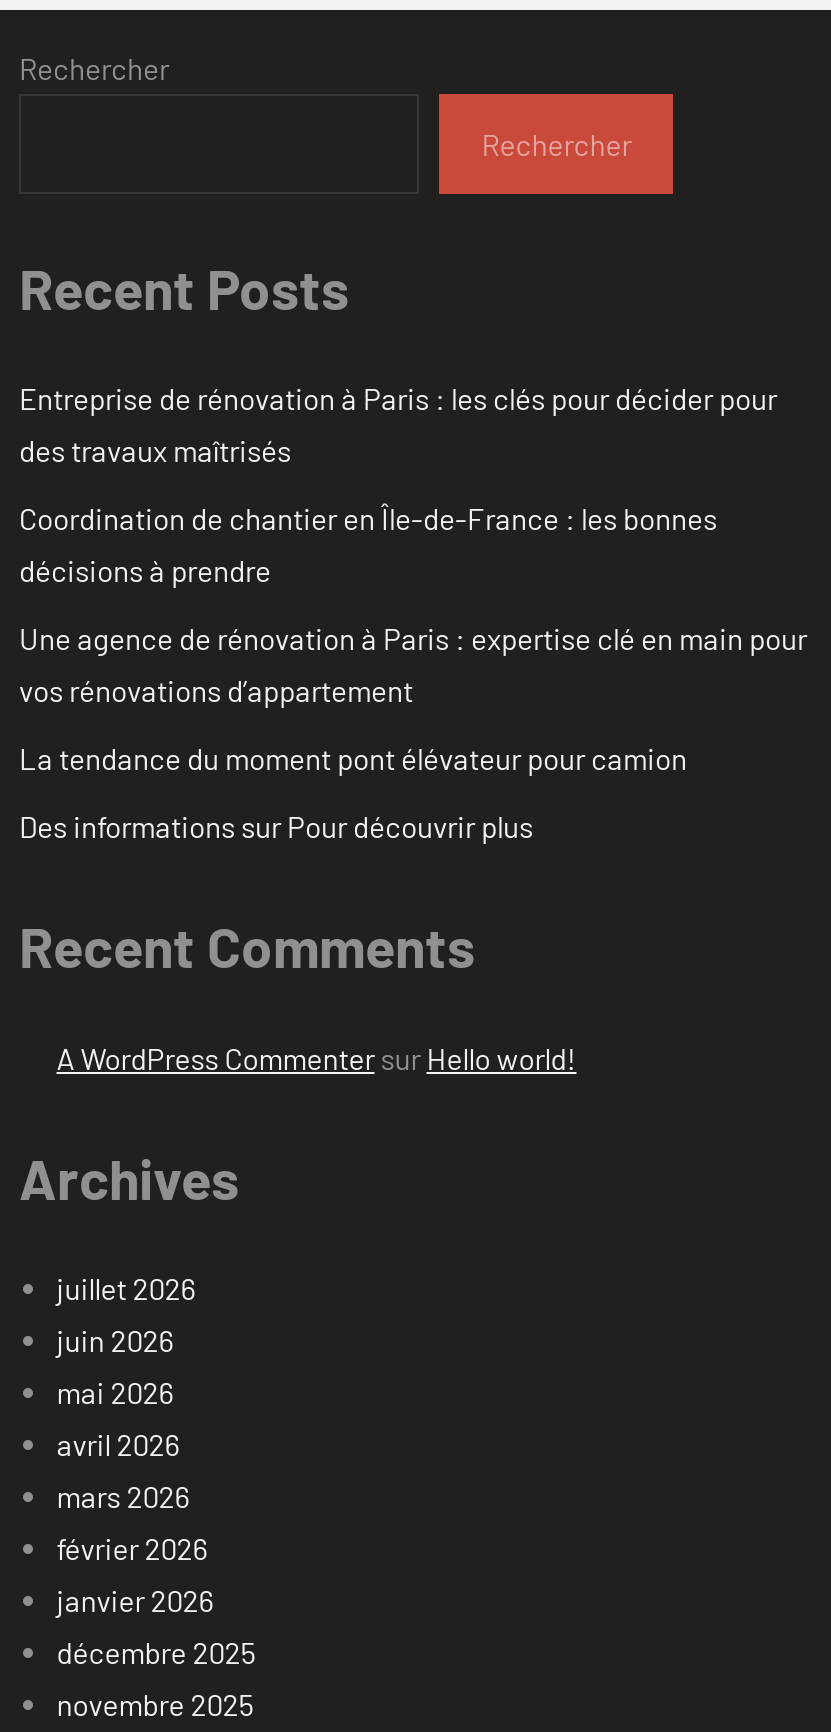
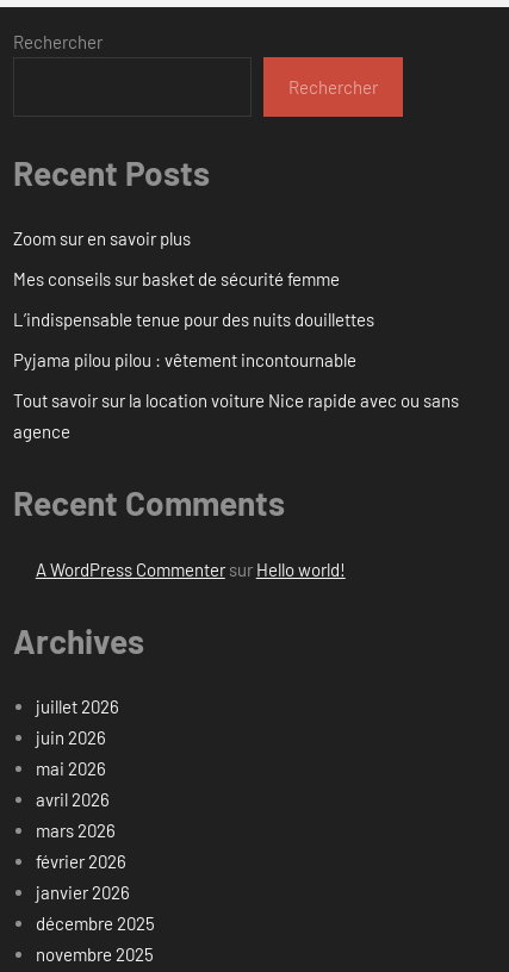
- Entreprise de rénovation à Paris : les clés pour décider pour
- des travaux maîtrisés
+ Zoom sur en savoir plus

- Coordination de chantier en Île-de-France : les bonnes
- décisions à prendre
+ Mes conseils sur basket de sécurité femme

- Une agence de rénovation à Paris : expertise clé en main pour
- vos rénovations d’appartement
+ L’indispensable tenue pour des nuits douillettes

- La tendance du moment pont élévateur pour camion
+ Pyjama pilou pilou : vêtement incontournable

- Des informations sur Pour découvrir plus
+ Tout savoir sur la location voiture Nice rapide avec ou sans
+ agence
